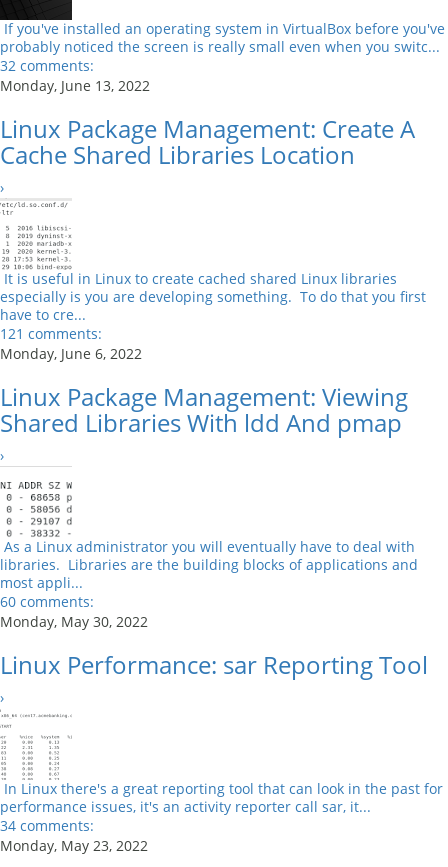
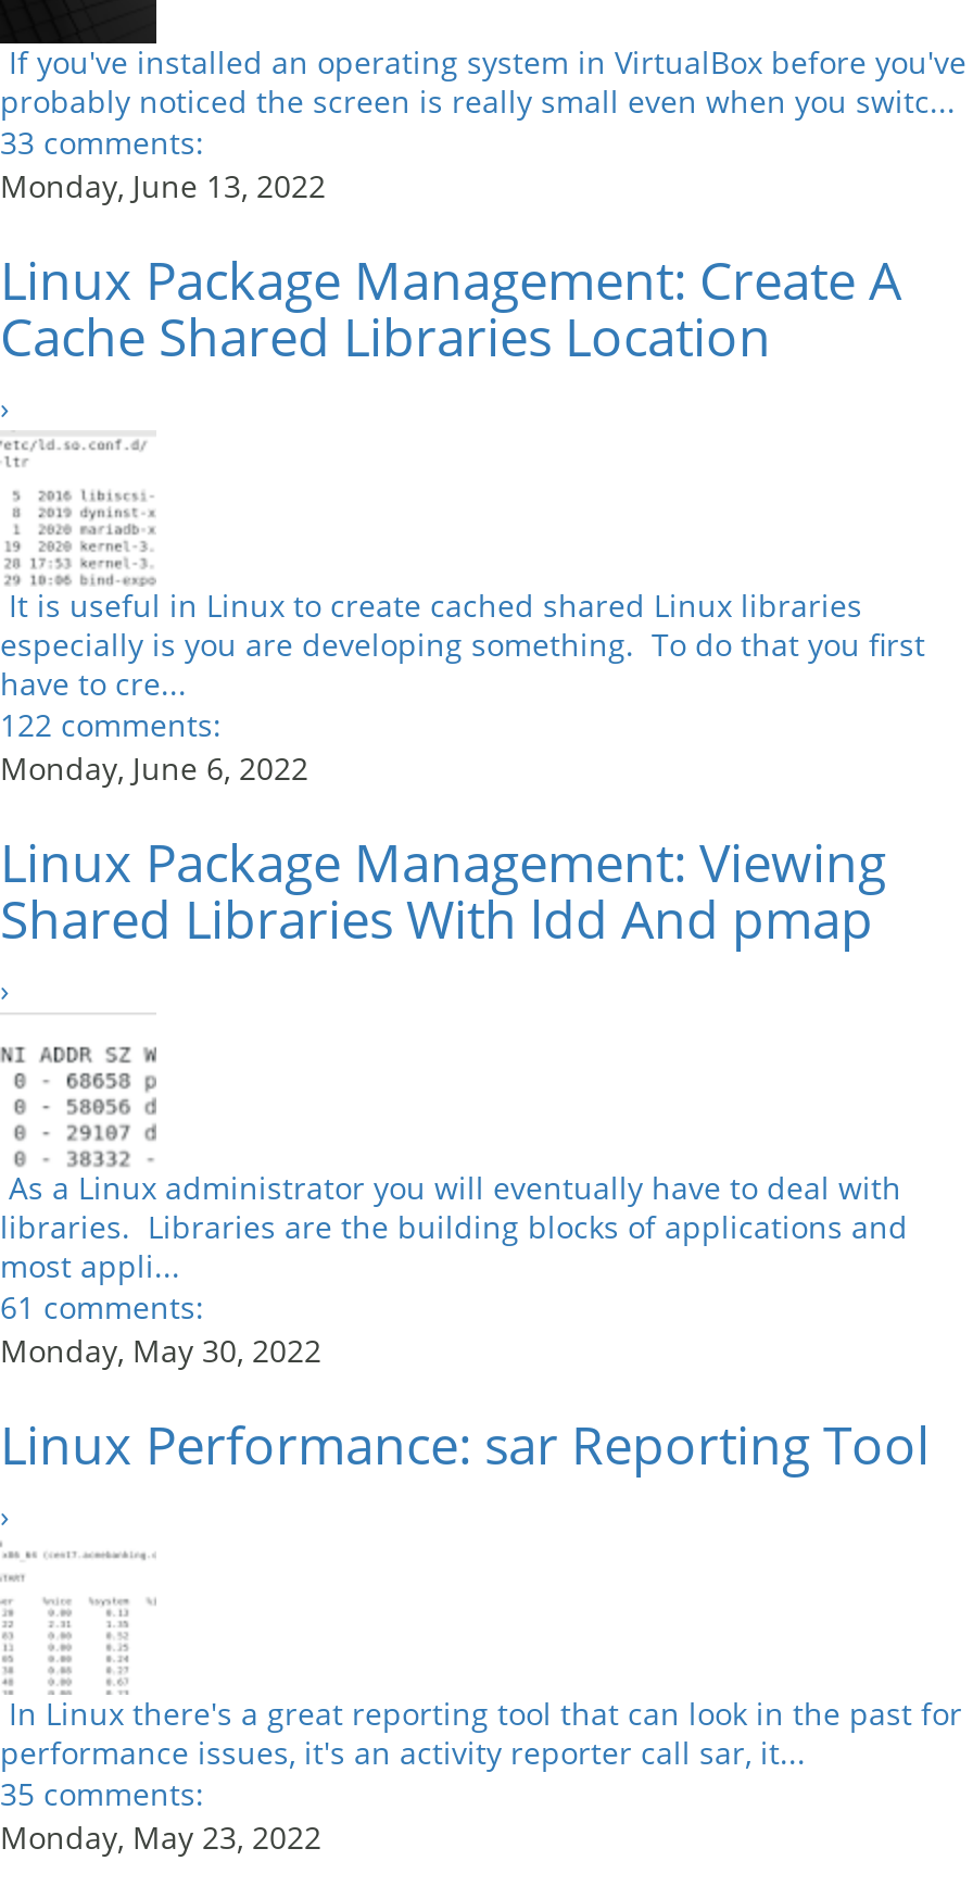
- 32 comments:
+ 33 comments:

- 121 comments:
+ 122 comments:

- 60 comments:
+ 61 comments:

- 34 comments:
+ 35 comments:
